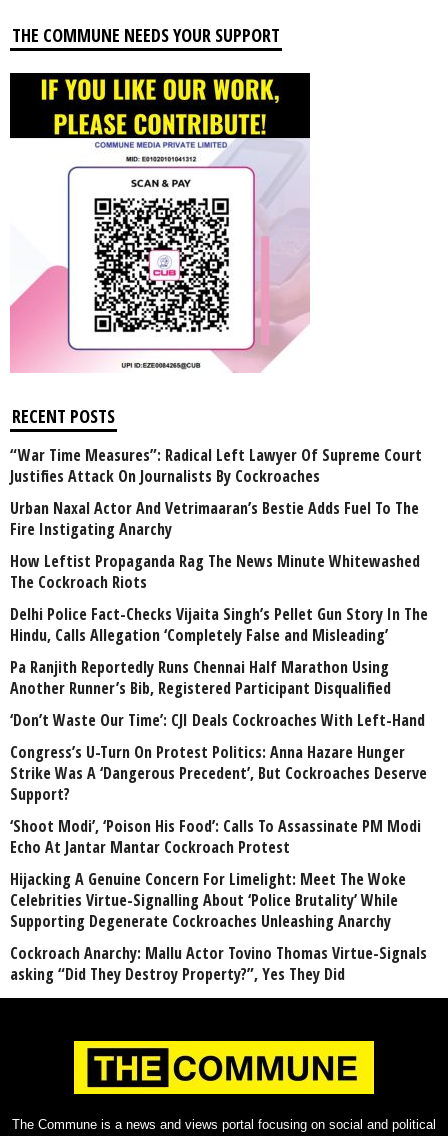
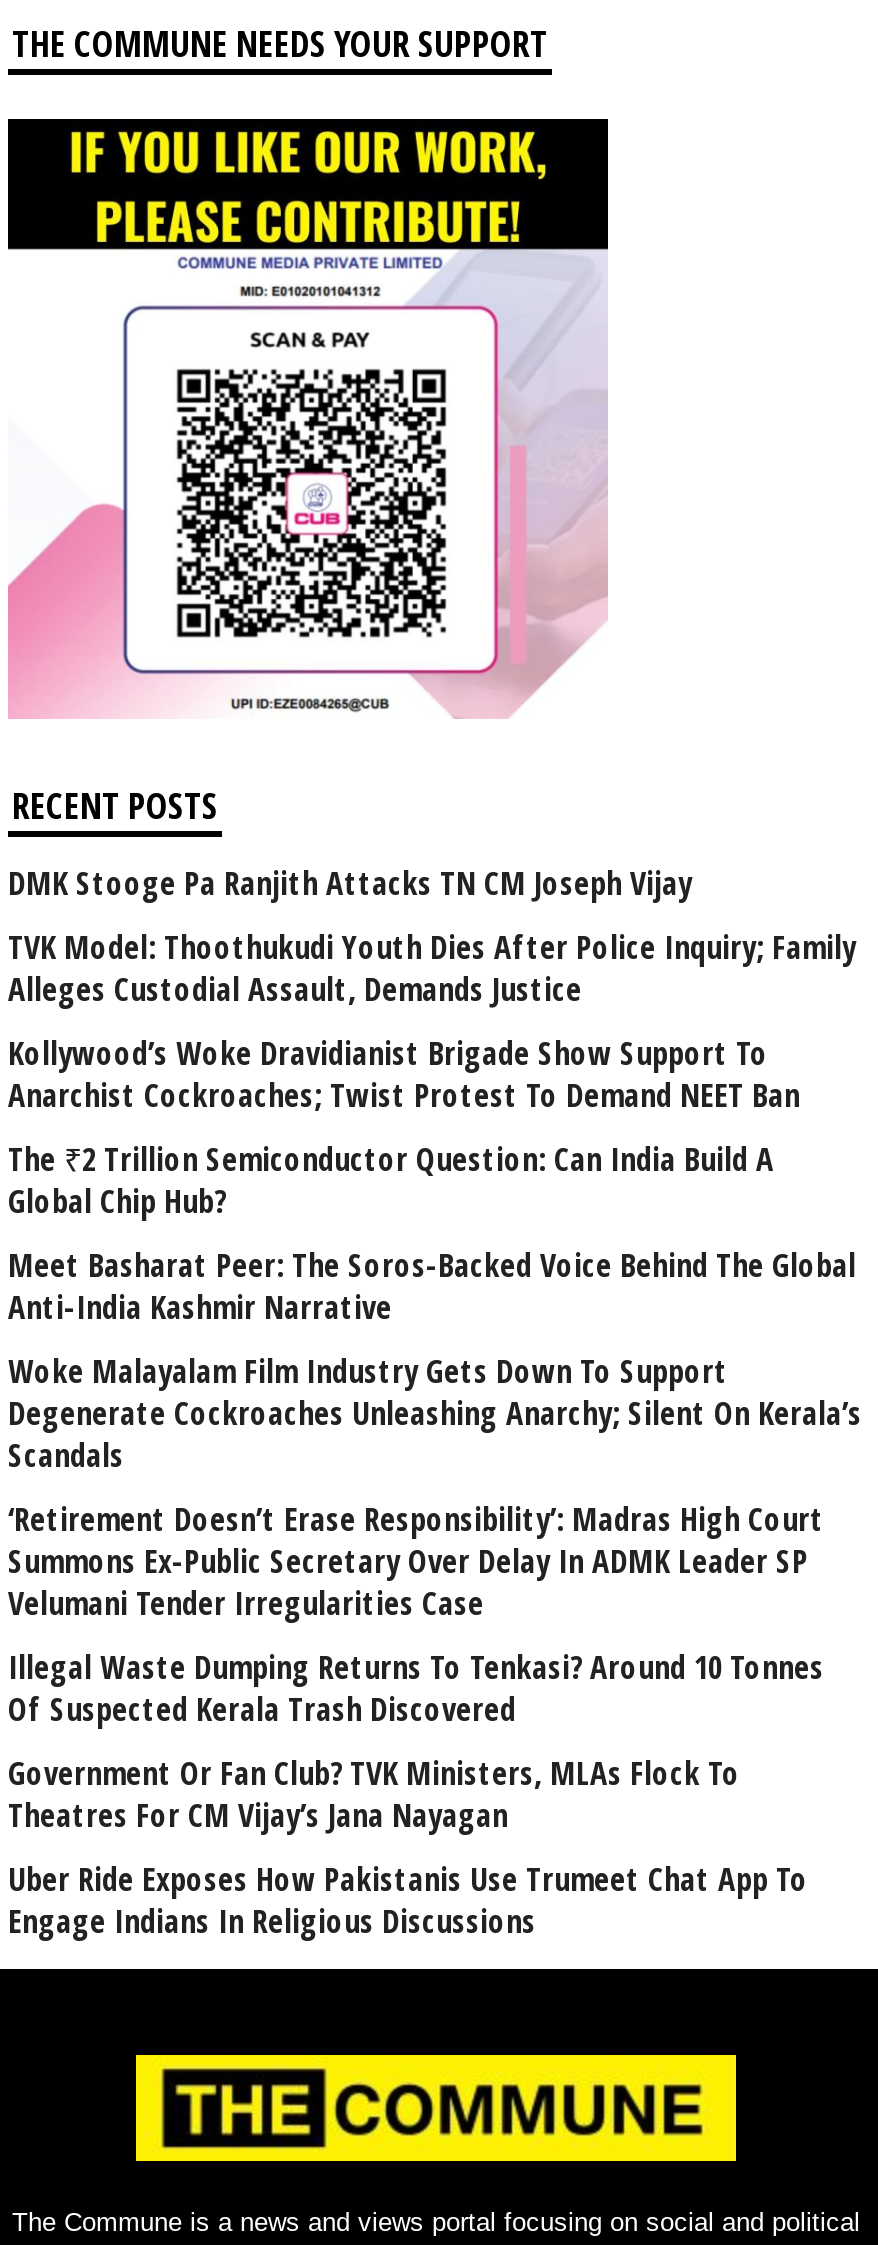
- “War Time Measures”: Radical Left Lawyer Of Supreme Court
- Justifies Attack On Journalists By Cockroaches
+ DMK Stooge Pa Ranjith Attacks TN CM Joseph Vijay

- Urban Naxal Actor And Vetrimaaran’s Bestie Adds Fuel To The
- Fire Instigating Anarchy
+ TVK Model: Thoothukudi Youth Dies After Police Inquiry; Family
+ Alleges Custodial Assault, Demands Justice

- How Leftist Propaganda Rag The News Minute Whitewashed
- The Cockroach Riots
+ Kollywood’s Woke Dravidianist Brigade Show Support To
+ Anarchist Cockroaches; Twist Protest To Demand NEET Ban

- Delhi Police Fact-Checks Vijaita Singh’s Pellet Gun Story In The
- Hindu, Calls Allegation ‘Completely False and Misleading’
+ The ₹2 Trillion Semiconductor Question: Can India Build A
+ Global Chip Hub?

- Pa Ranjith Reportedly Runs Chennai Half Marathon Using
- Another Runner’s Bib, Registered Participant Disqualified
+ Meet Basharat Peer: The Soros-Backed Voice Behind The Global
+ Anti-India Kashmir Narrative

- ‘Don’t Waste Our Time’: CJI Deals Cockroaches With Left-Hand
+ Woke Malayalam Film Industry Gets Down To Support
+ Degenerate Cockroaches Unleashing Anarchy; Silent On Kerala’s
+ Scandals

- Congress’s U-Turn On Protest Politics: Anna Hazare Hunger
- Strike Was A ‘Dangerous Precedent’, But Cockroaches Deserve
- Support?
+ ‘Retirement Doesn’t Erase Responsibility’: Madras High Court
+ Summons Ex-Public Secretary Over Delay In ADMK Leader SP
+ Velumani Tender Irregularities Case

- ‘Shoot Modi’, ‘Poison His Food’: Calls To Assassinate PM Modi
- Echo At Jantar Mantar Cockroach Protest
+ Illegal Waste Dumping Returns To Tenkasi? Around 10 Tonnes
+ Of Suspected Kerala Trash Discovered

- Hijacking A Genuine Concern For Limelight: Meet The Woke
- Celebrities Virtue-Signalling About ‘Police Brutality’ While
- Supporting Degenerate Cockroaches Unleashing Anarchy
+ Government Or Fan Club? TVK Ministers, MLAs Flock To
+ Theatres For CM Vijay’s Jana Nayagan

- Cockroach Anarchy: Mallu Actor Tovino Thomas Virtue-Signals
- asking “Did They Destroy Property?”, Yes They Did
+ Uber Ride Exposes How Pakistanis Use Trumeet Chat App To
+ Engage Indians In Religious Discussions
